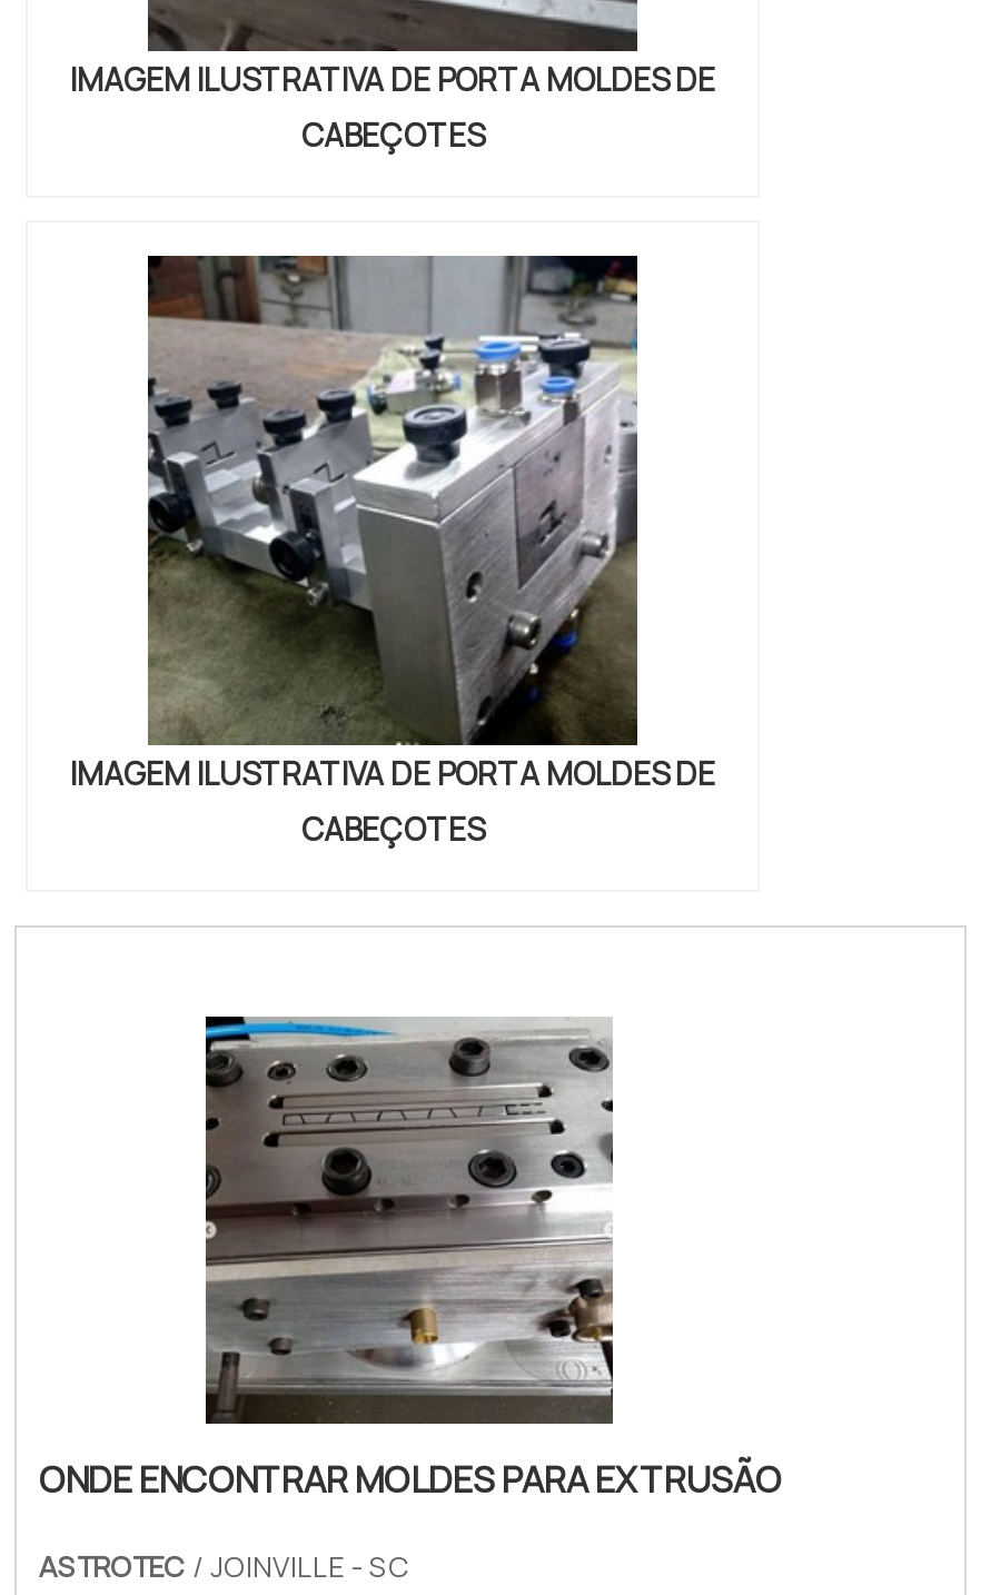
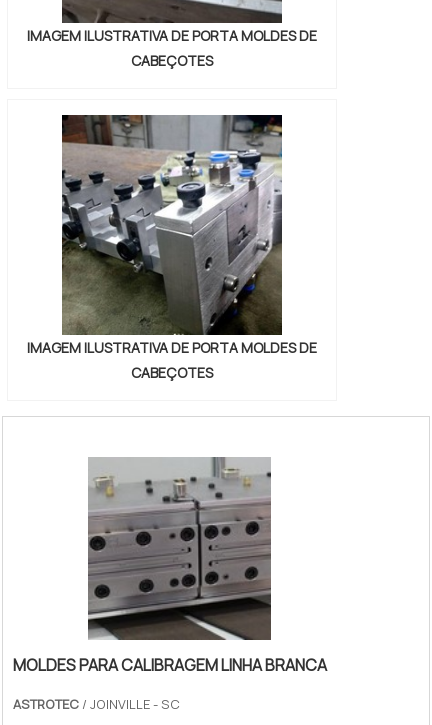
- [image]
- ONDE ENCONTRAR MOLDES PARA EXTRUSÃO
+ [image]
+ MOLDES PARA CALIBRAGEM LINHA BRANCA
